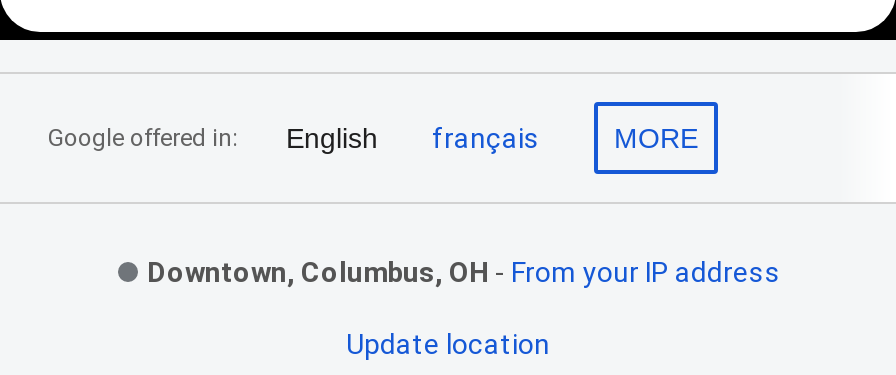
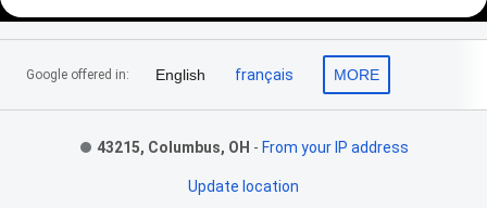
- Downtown, Columbus, OH - From your IP address
+ 43215, Columbus, OH - From your IP address
